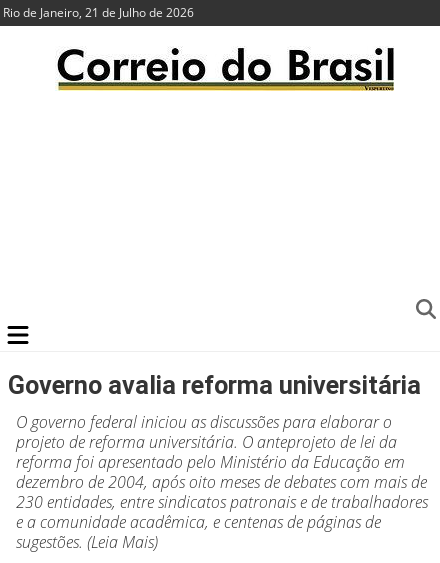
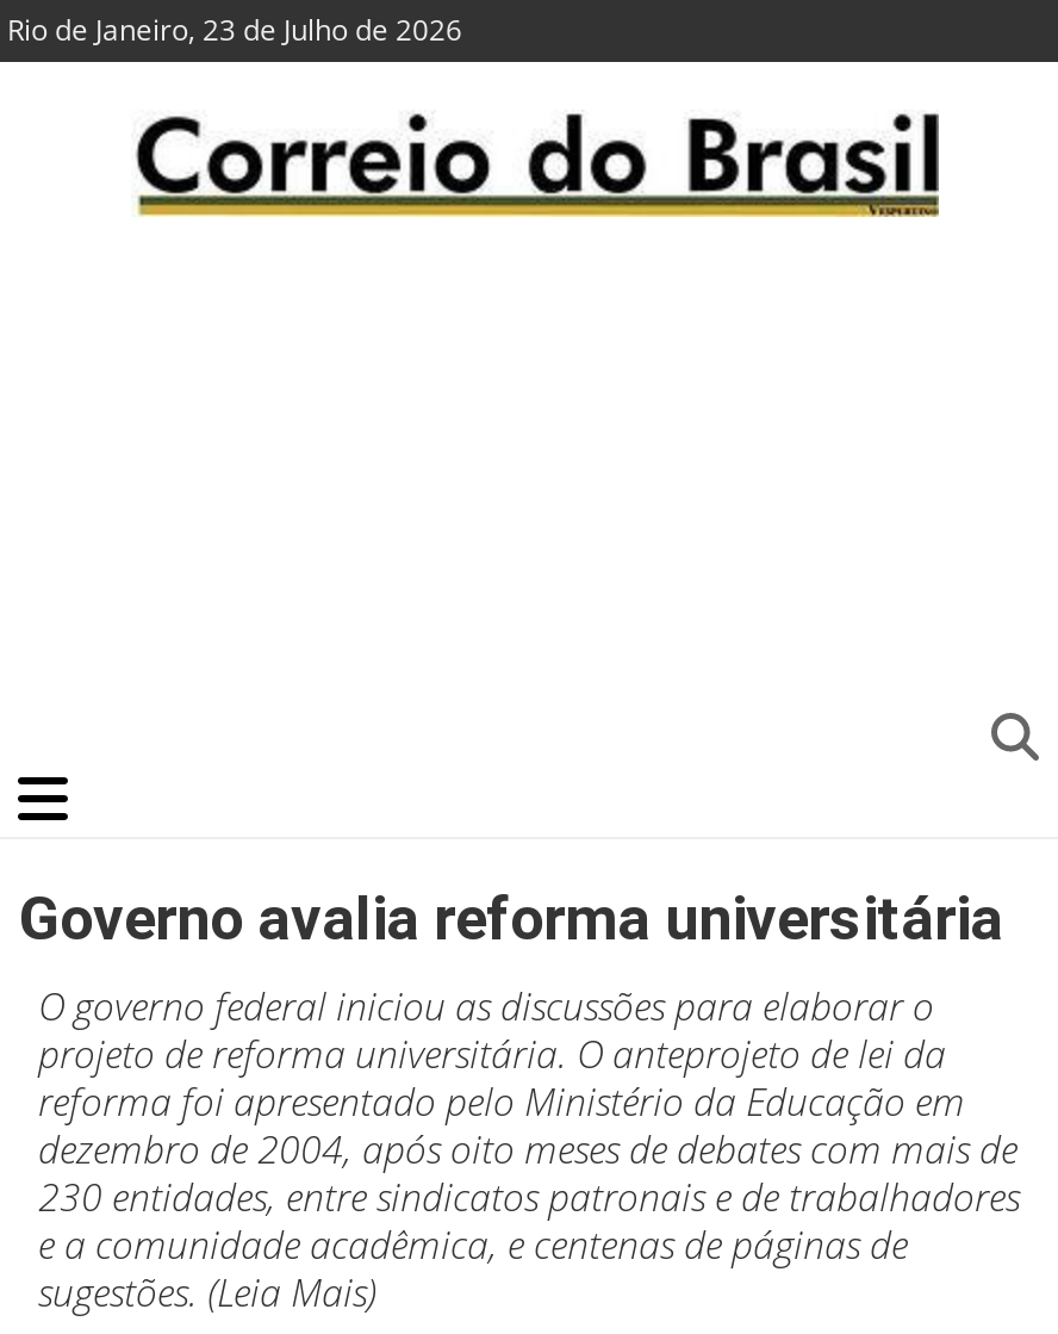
- Rio de Janeiro, 21 de Julho de 2026
+ Rio de Janeiro, 23 de Julho de 2026
